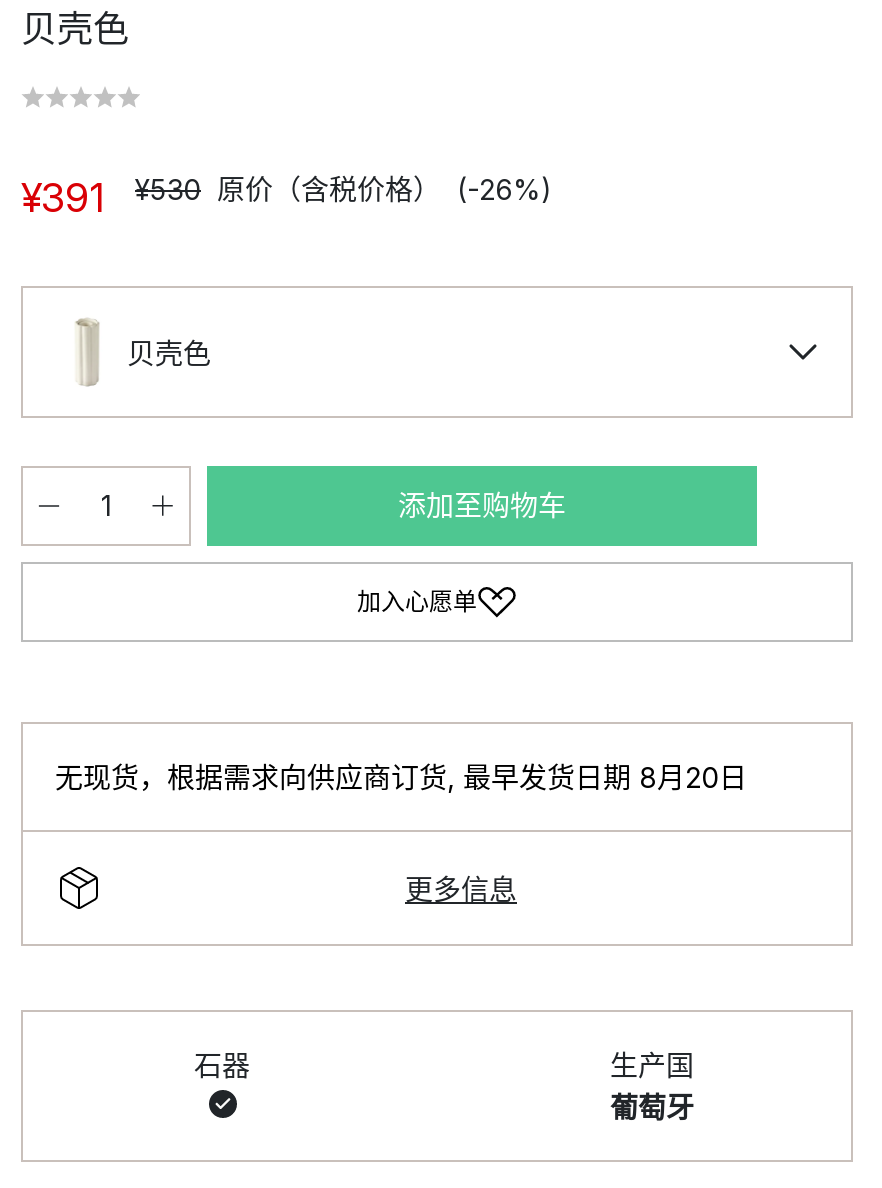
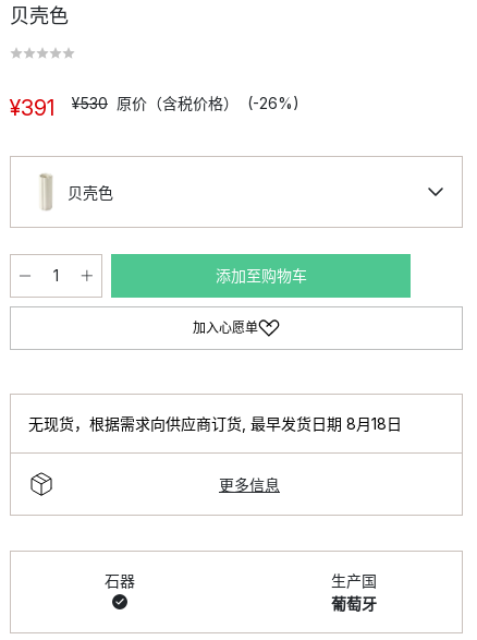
- 无现货，根据需求向供应商订货,最早发货日期 8月20日
+ 无现货，根据需求向供应商订货,最早发货日期 8月18日
